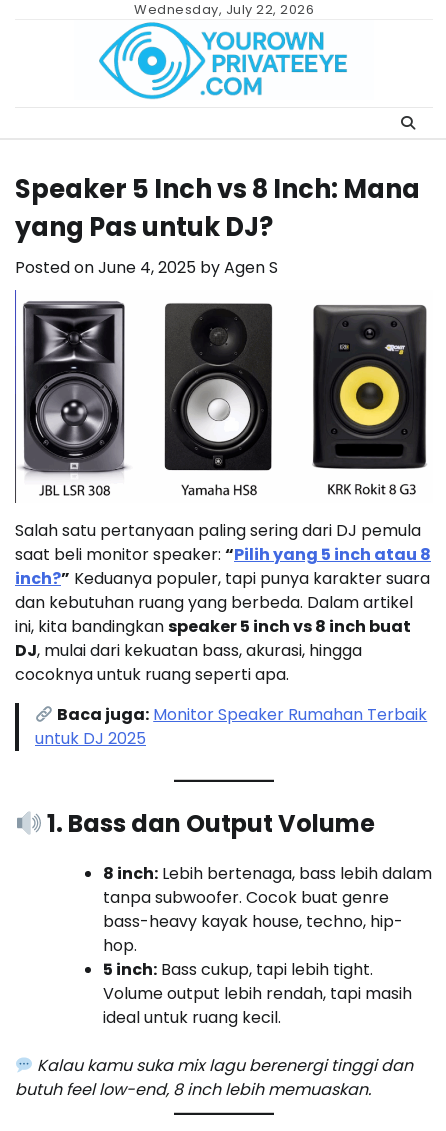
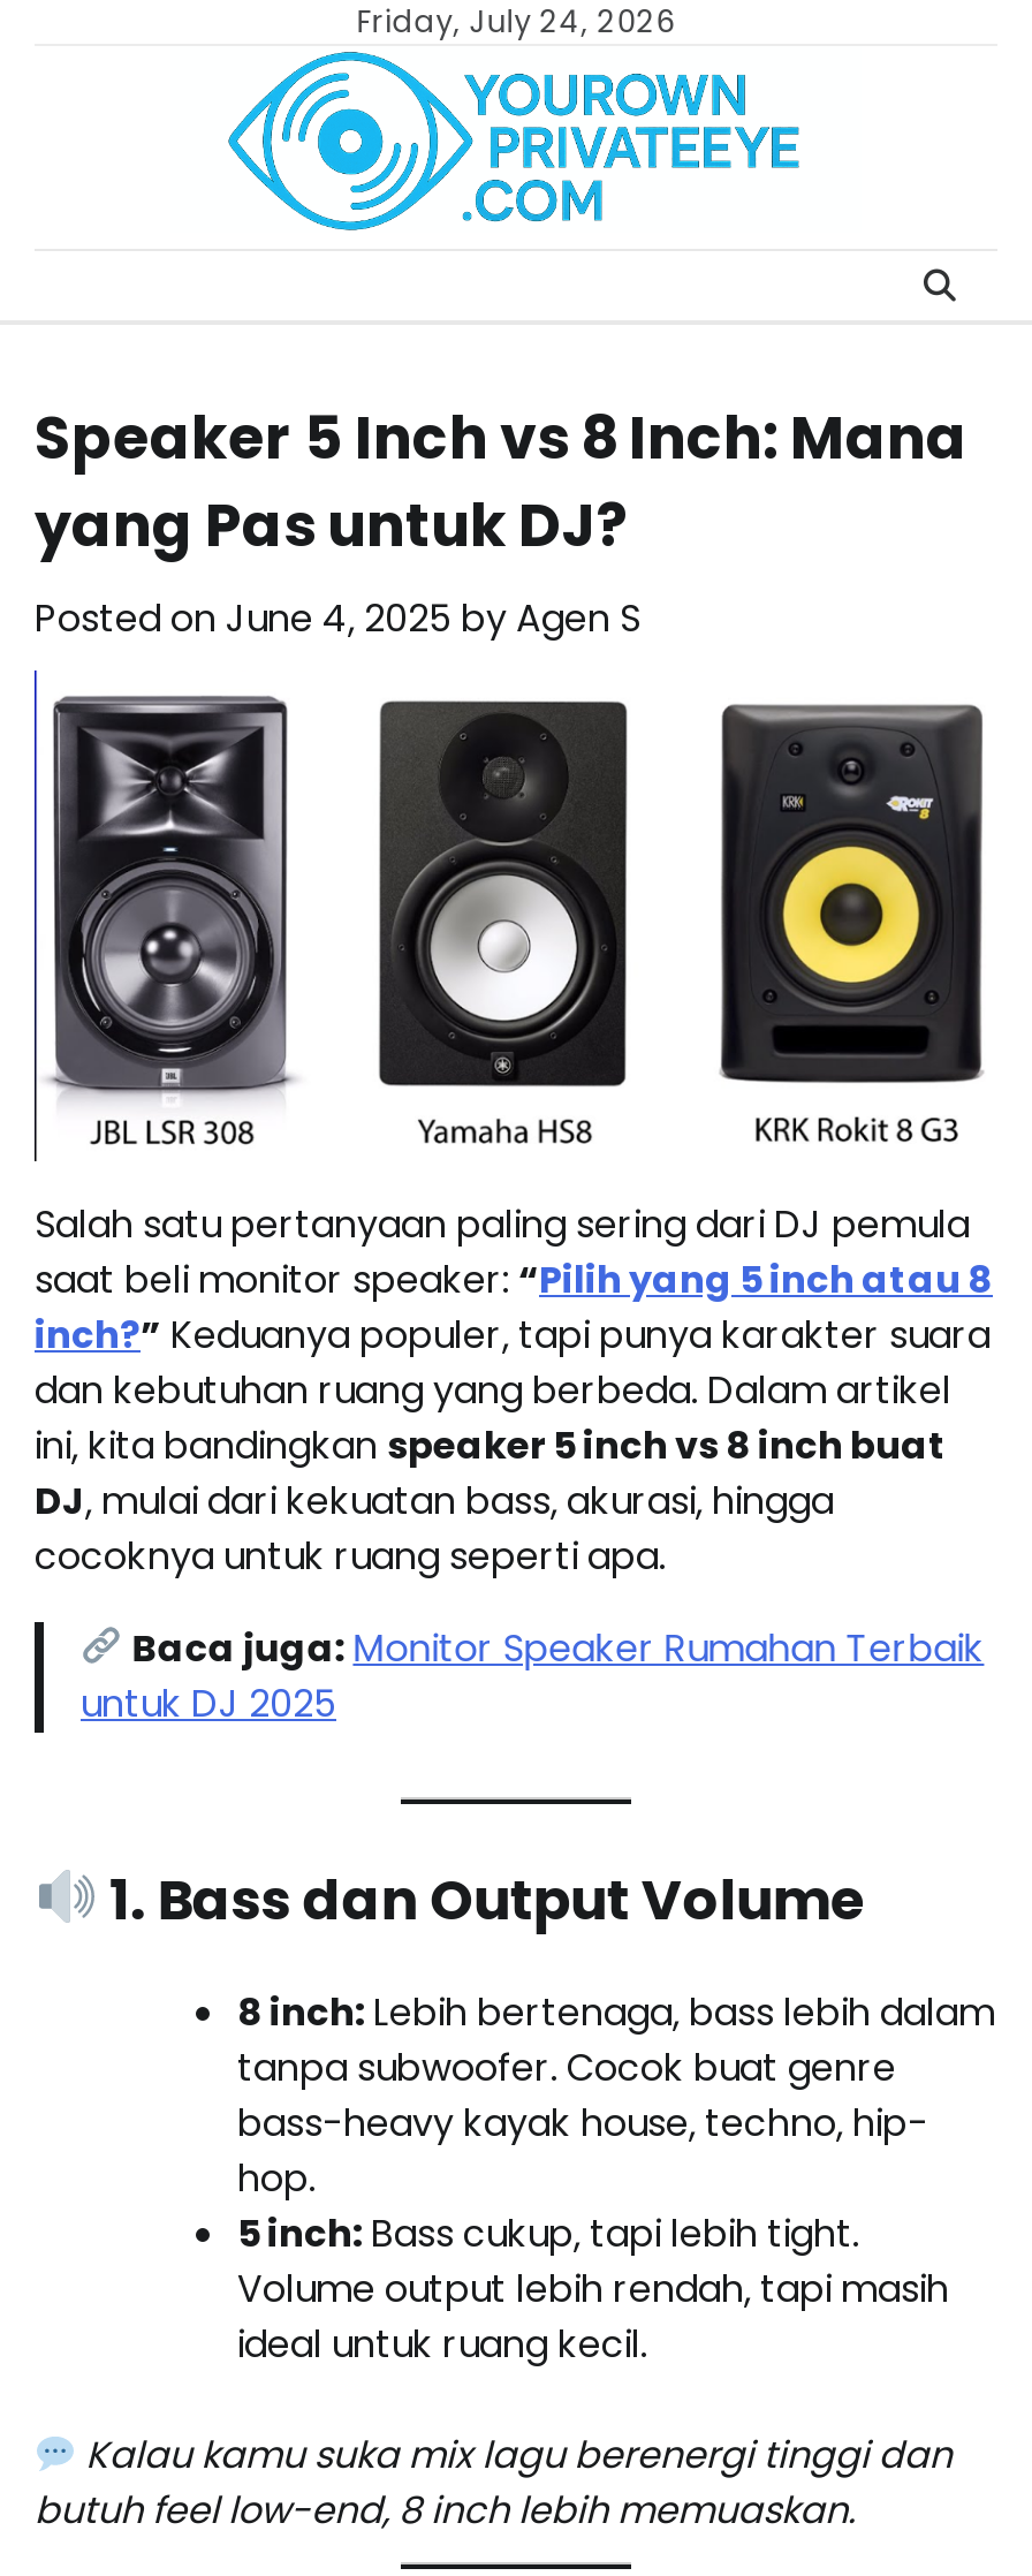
- Wednesday, July 22, 2026
+ Friday, July 24, 2026
